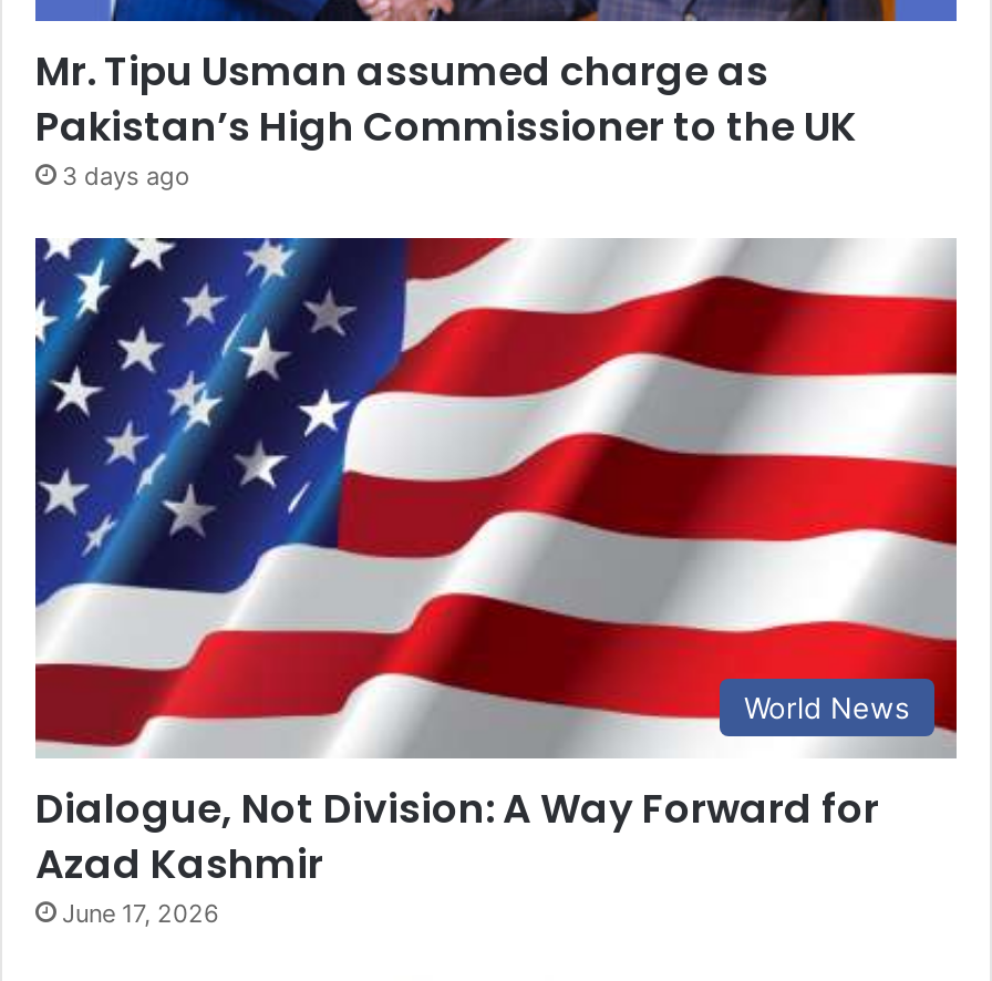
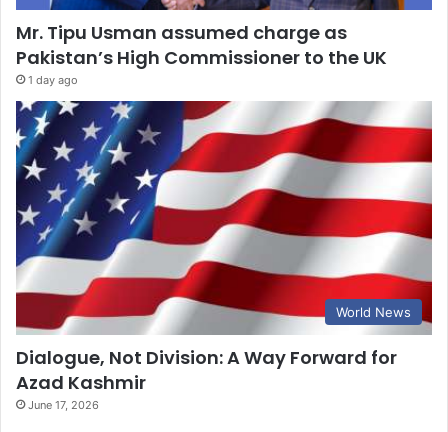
- 3 days ago
+ 1 day ago
